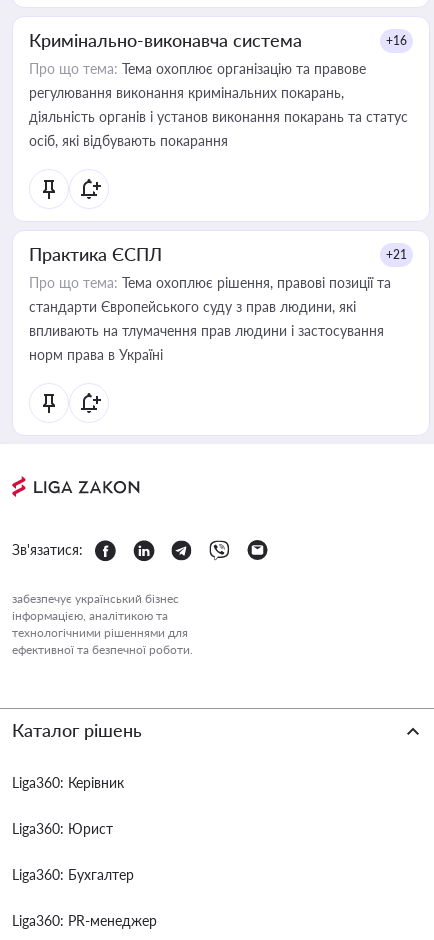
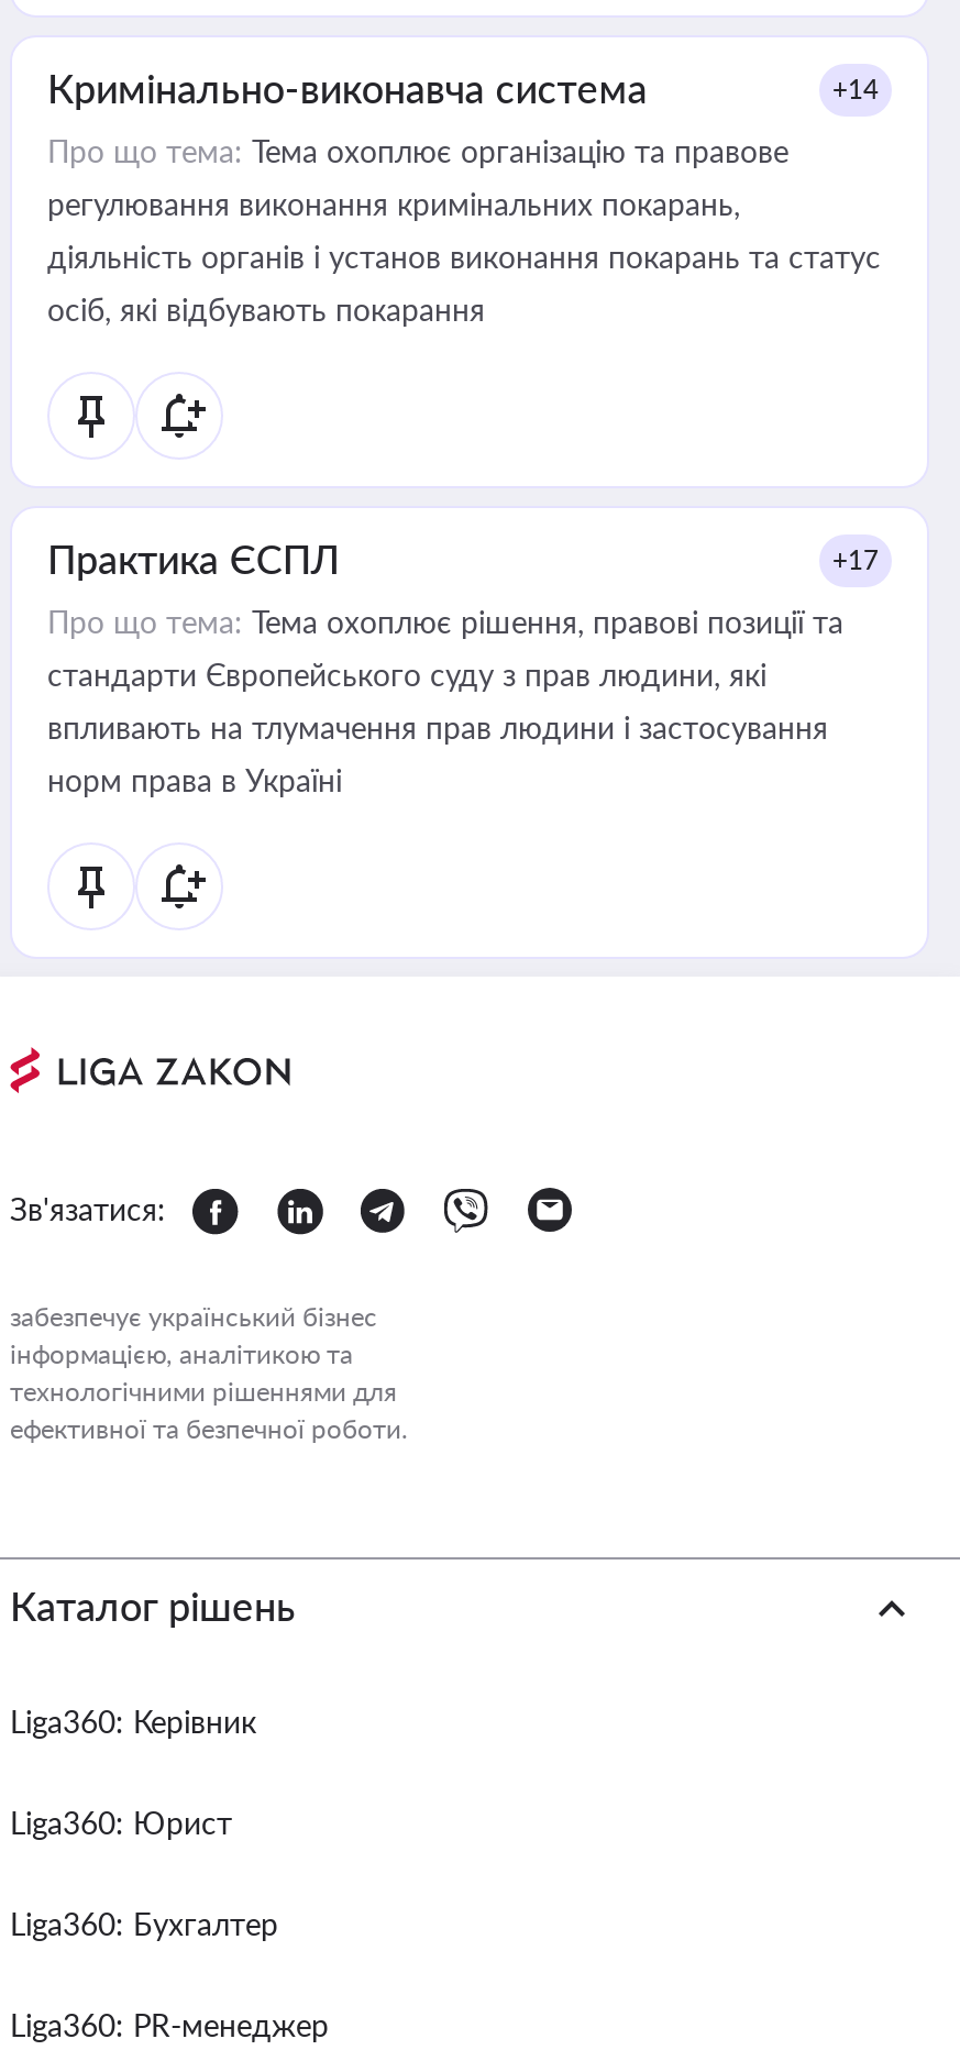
- +16
+ +14

- +21
+ +17
